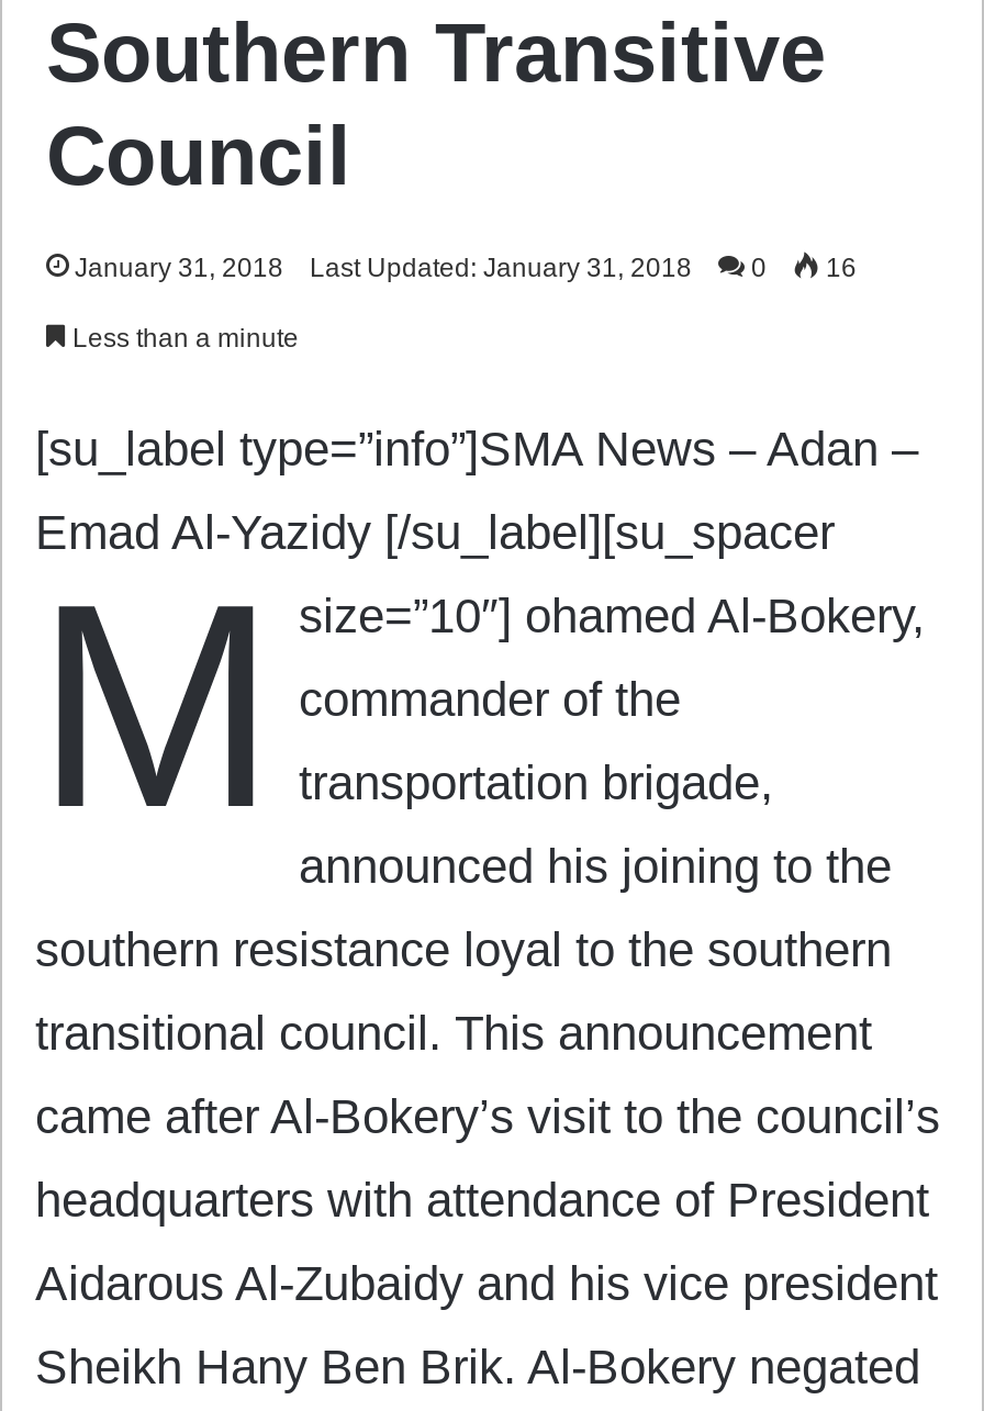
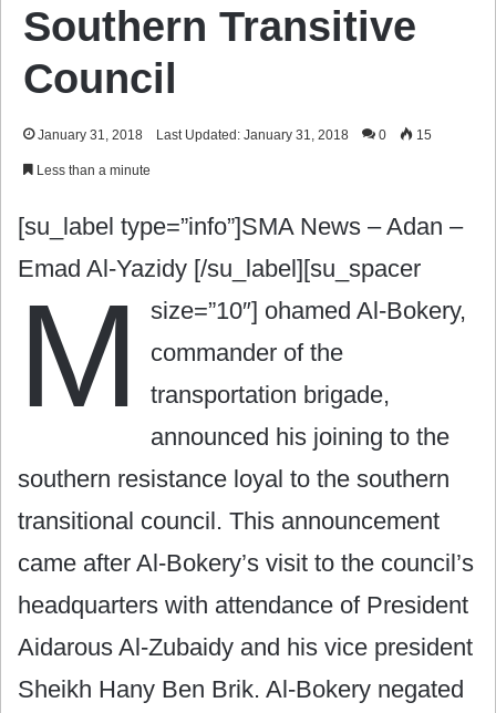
- January 31, 2018 Last Updated: January 31, 2018 0 16
+ January 31, 2018 Last Updated: January 31, 2018 0 15
